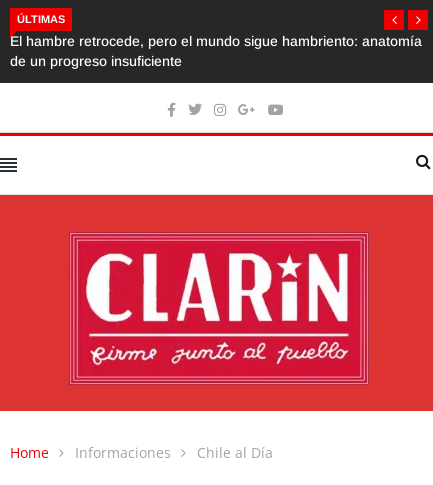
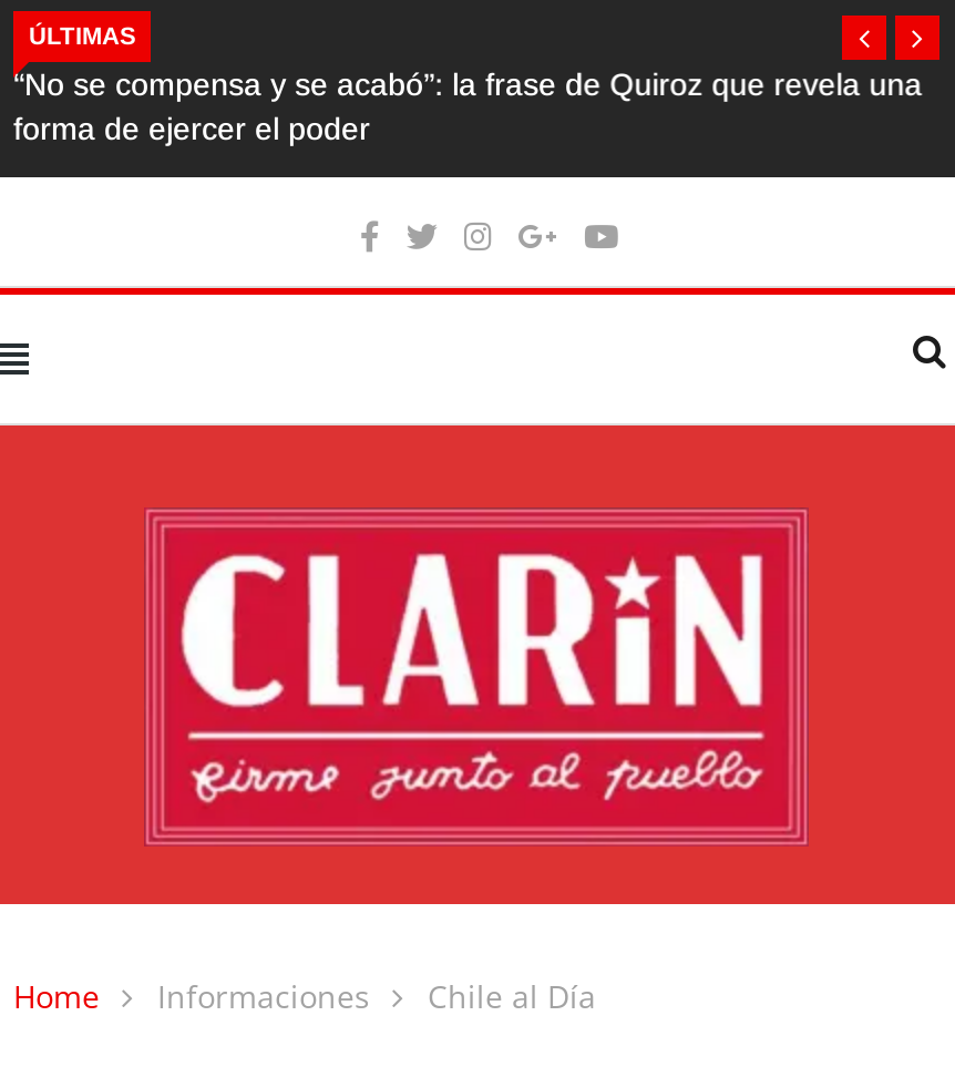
- El hambre retrocede, pero el mundo sigue hambriento: anatomía
- de un progreso insuficiente
+ “No se compensa y se acabó”: la frase de Quiroz que revela una
+ forma de ejercer el poder
